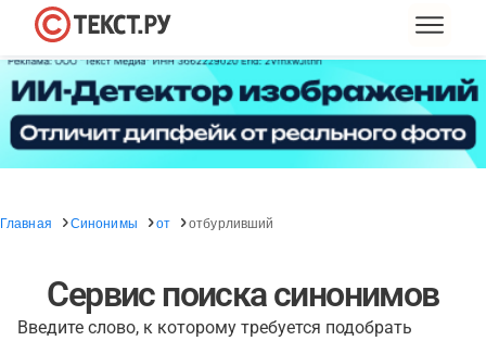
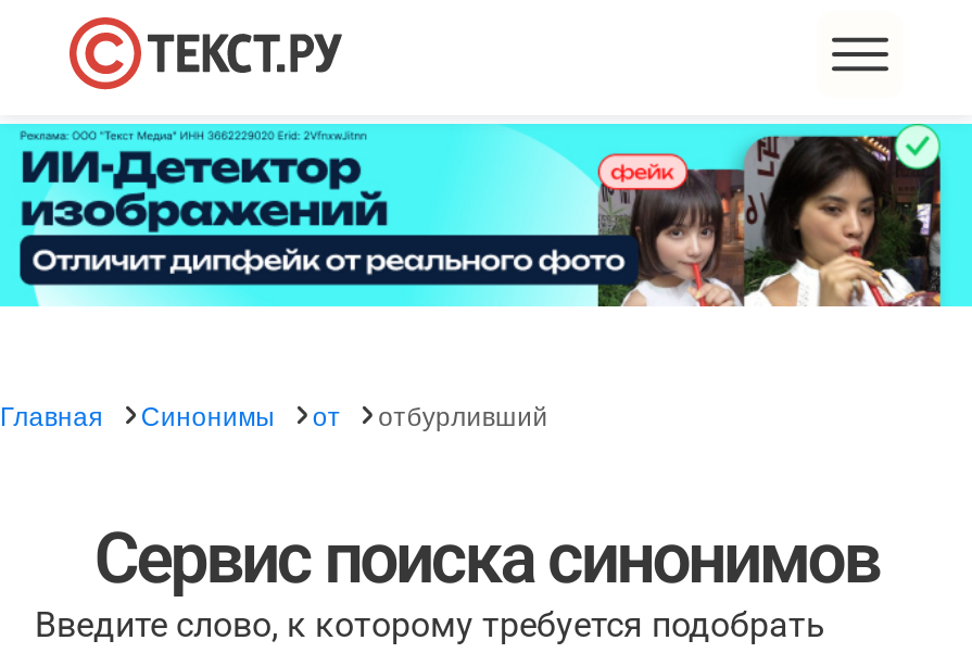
- [image]
+ [image]
